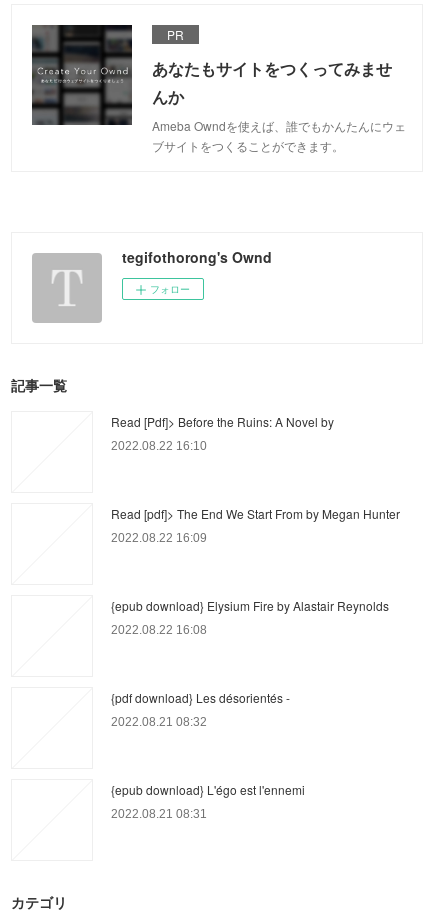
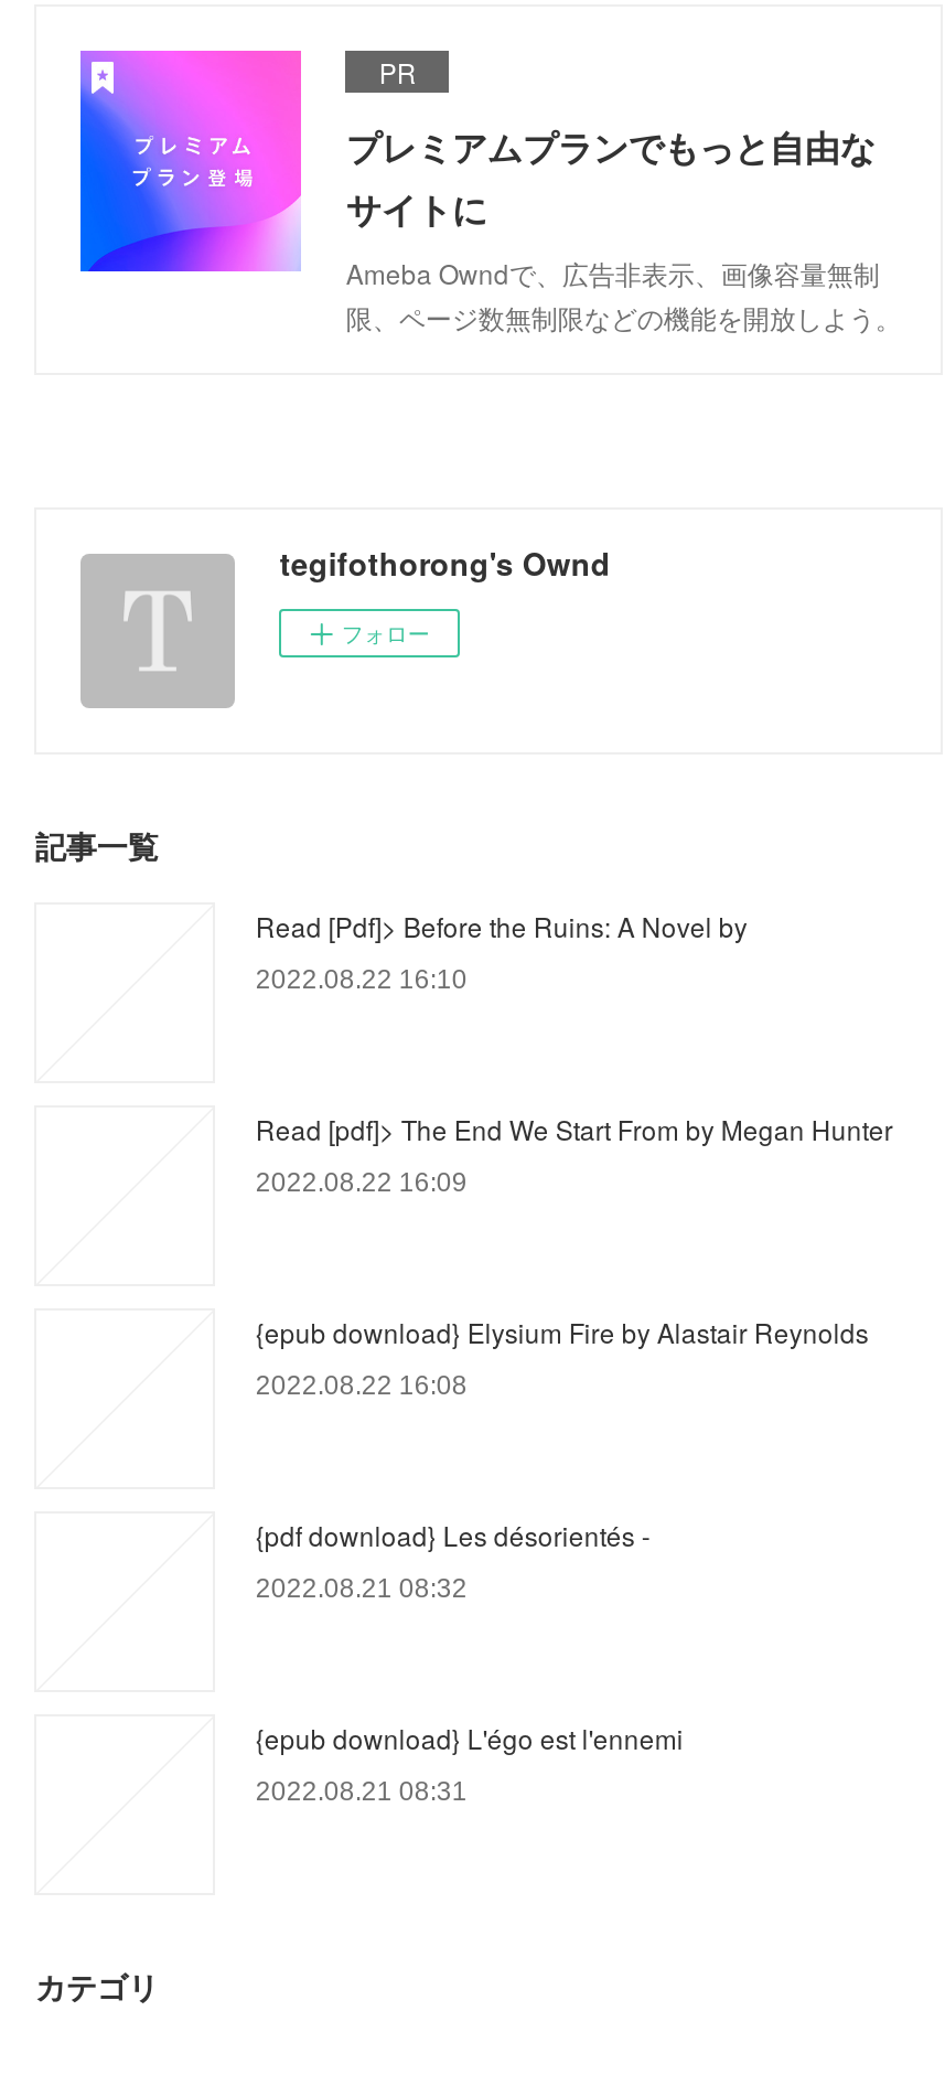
- [image]
- あなたもサイトをつくってみませ
- んか
- Ameba Owndを使えば、誰でもかんたんにウェ
- ブサイトをつくることができます。
+ [image]
+ プレミアムプランでもっと自由な
+ サイトに
+ Ameba Owndで、広告非表示、画像容量無制
+ 限、ページ数無制限などの機能を開放しよう。
